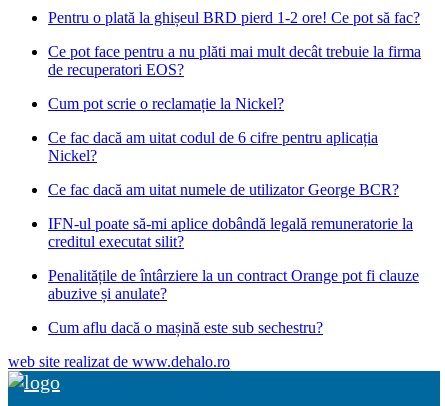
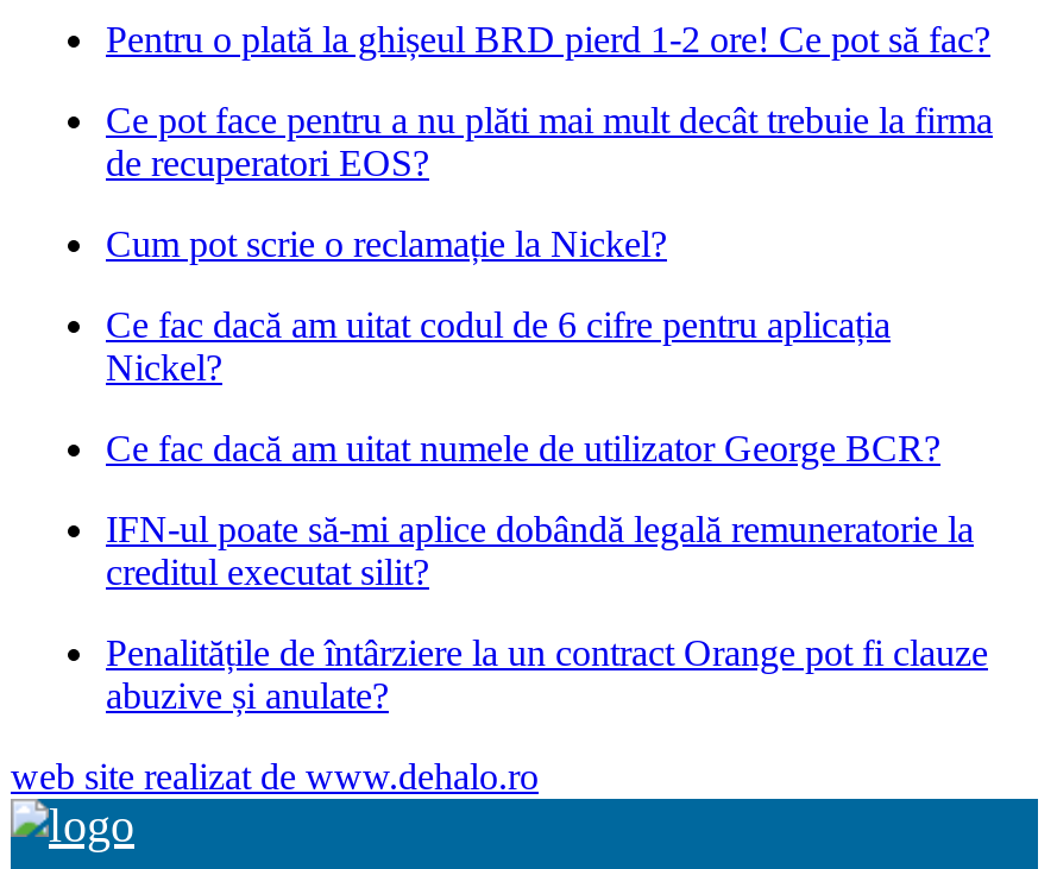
- Cum aflu dacă o mașină este sub sechestru?
